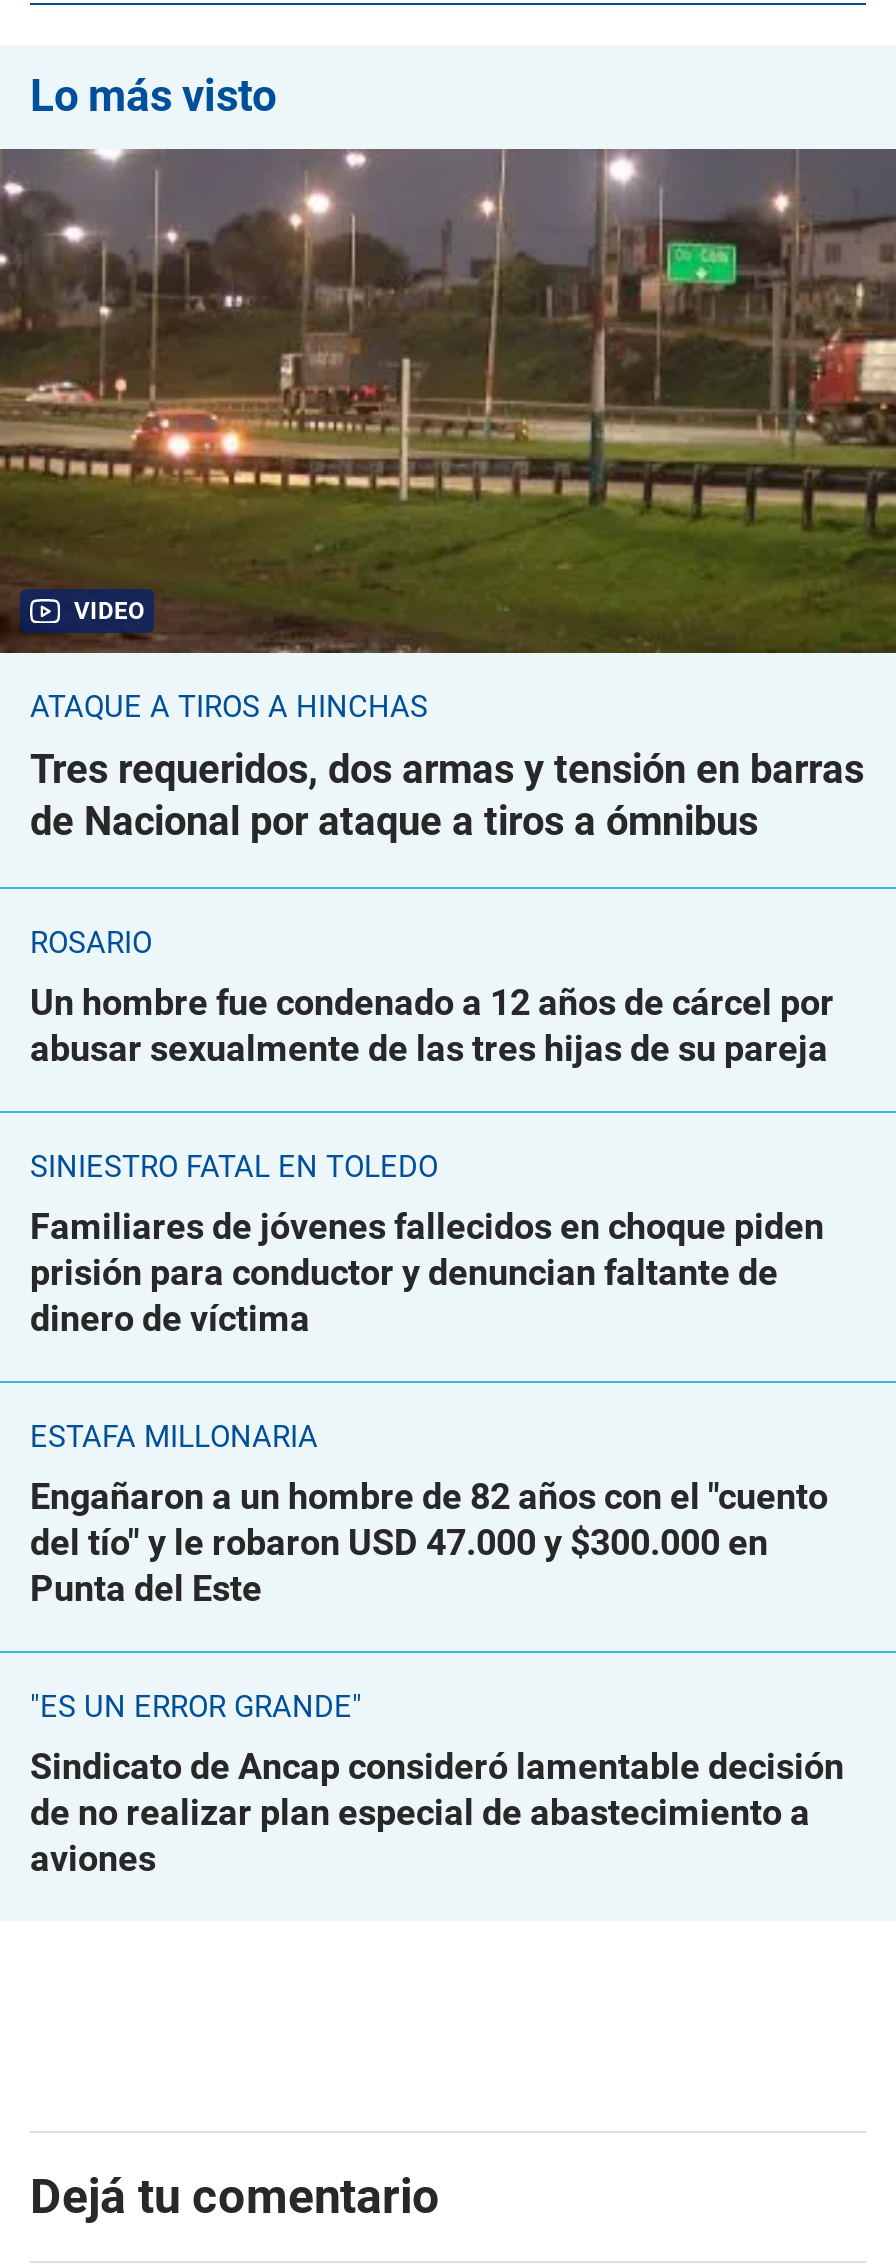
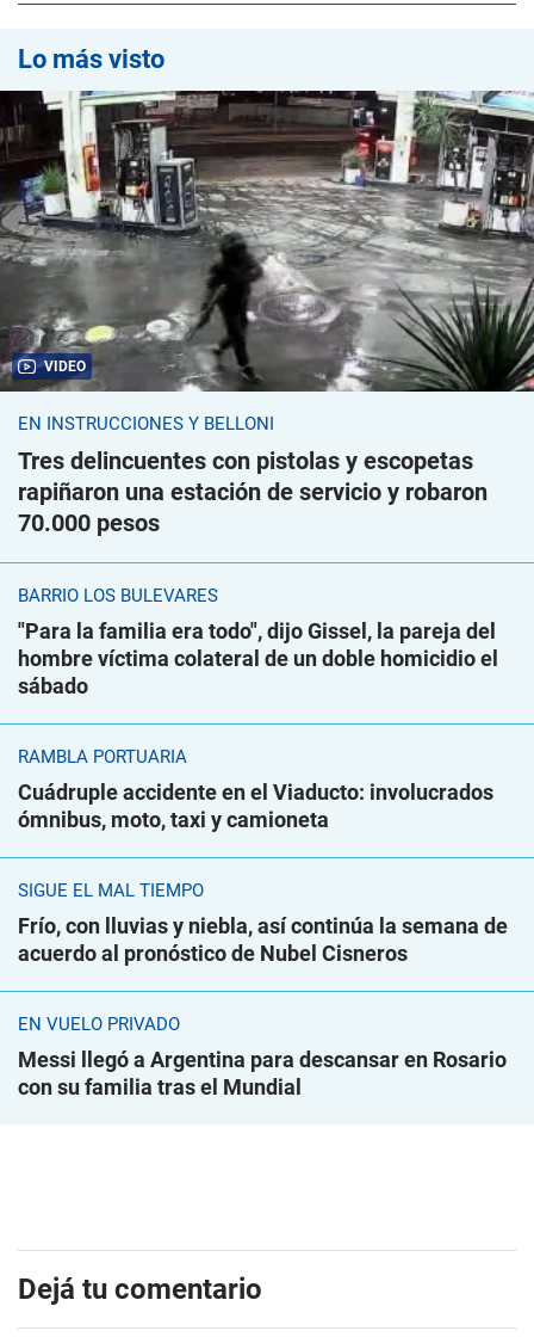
- [image]
- ATAQUE A TIROS A HINCHAS
- Tres requeridos, dos armas y tensión en barras
- de Nacional por ataque a tiros a ómnibus
+ [image]
+ EN INSTRUCCIONES Y BELLONI
+ Tres delincuentes con pistolas y escopetas
+ rapiñaron una estación de servicio y robaron
+ 70.000 pesos

- ROSARIO
+ BARRIO LOS BULEVARES

- Un hombre fue condenado a 12 años de cárcel por
- abusar sexualmente de las tres hijas de su pareja
+ "Para la familia era todo", dijo Gissel, la pareja del
+ hombre víctima colateral de un doble homicidio el
+ sábado

- SINIESTRO FATAL EN TOLEDO
+ RAMBLA PORTUARIA

- Familiares de jóvenes fallecidos en choque piden
- prisión para conductor y denuncian faltante de
- dinero de víctima
+ Cuádruple accidente en el Viaducto: involucrados
+ ómnibus, moto, taxi y camioneta

- ESTAFA MILLONARIA
+ SIGUE EL MAL TIEMPO

- Engañaron a un hombre de 82 años con el "cuento
- del tío" y le robaron USD 47.000 y $300.000 en
- Punta del Este
+ Frío, con lluvias y niebla, así continúa la semana de
+ acuerdo al pronóstico de Nubel Cisneros

- "ES UN ERROR GRANDE"
+ EN VUELO PRIVADO

- Sindicato de Ancap consideró lamentable decisión
- de no realizar plan especial de abastecimiento a
- aviones
+ Messi llegó a Argentina para descansar en Rosario
+ con su familia tras el Mundial
